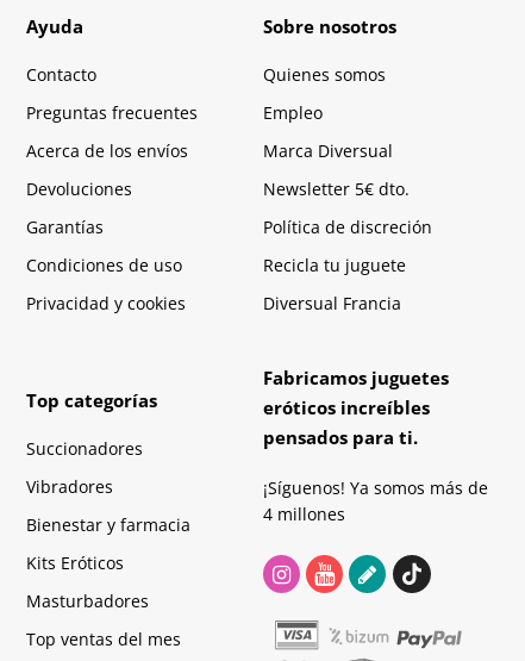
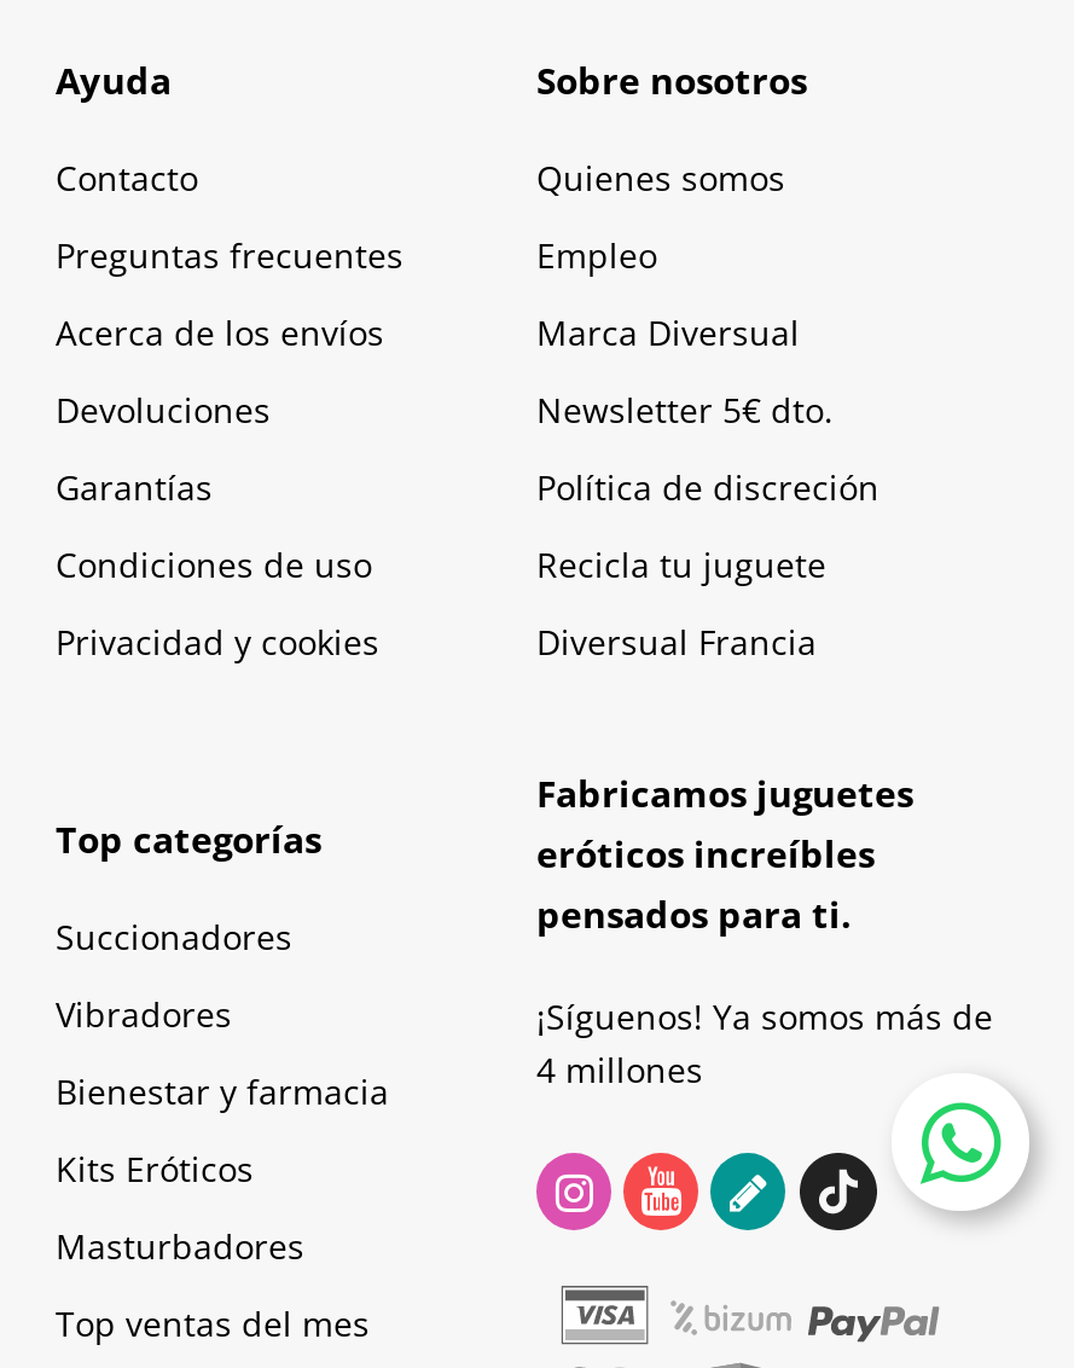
+ [image]
